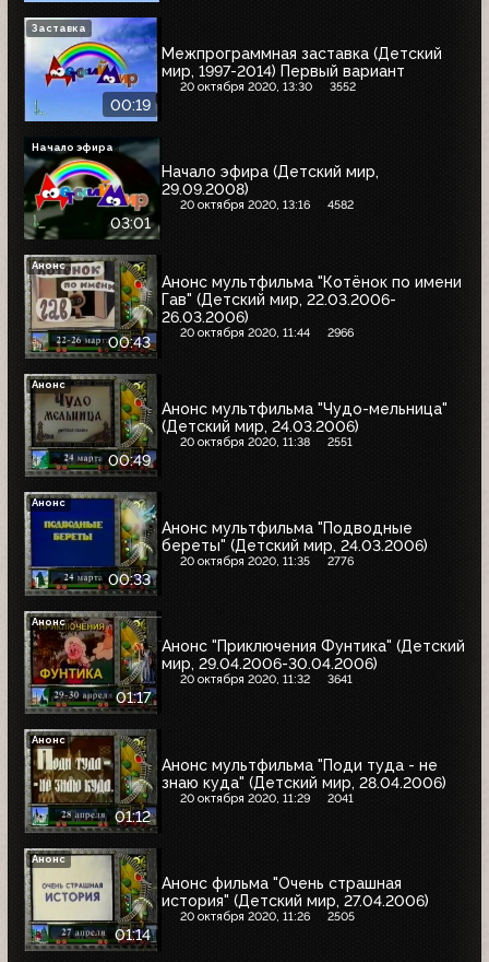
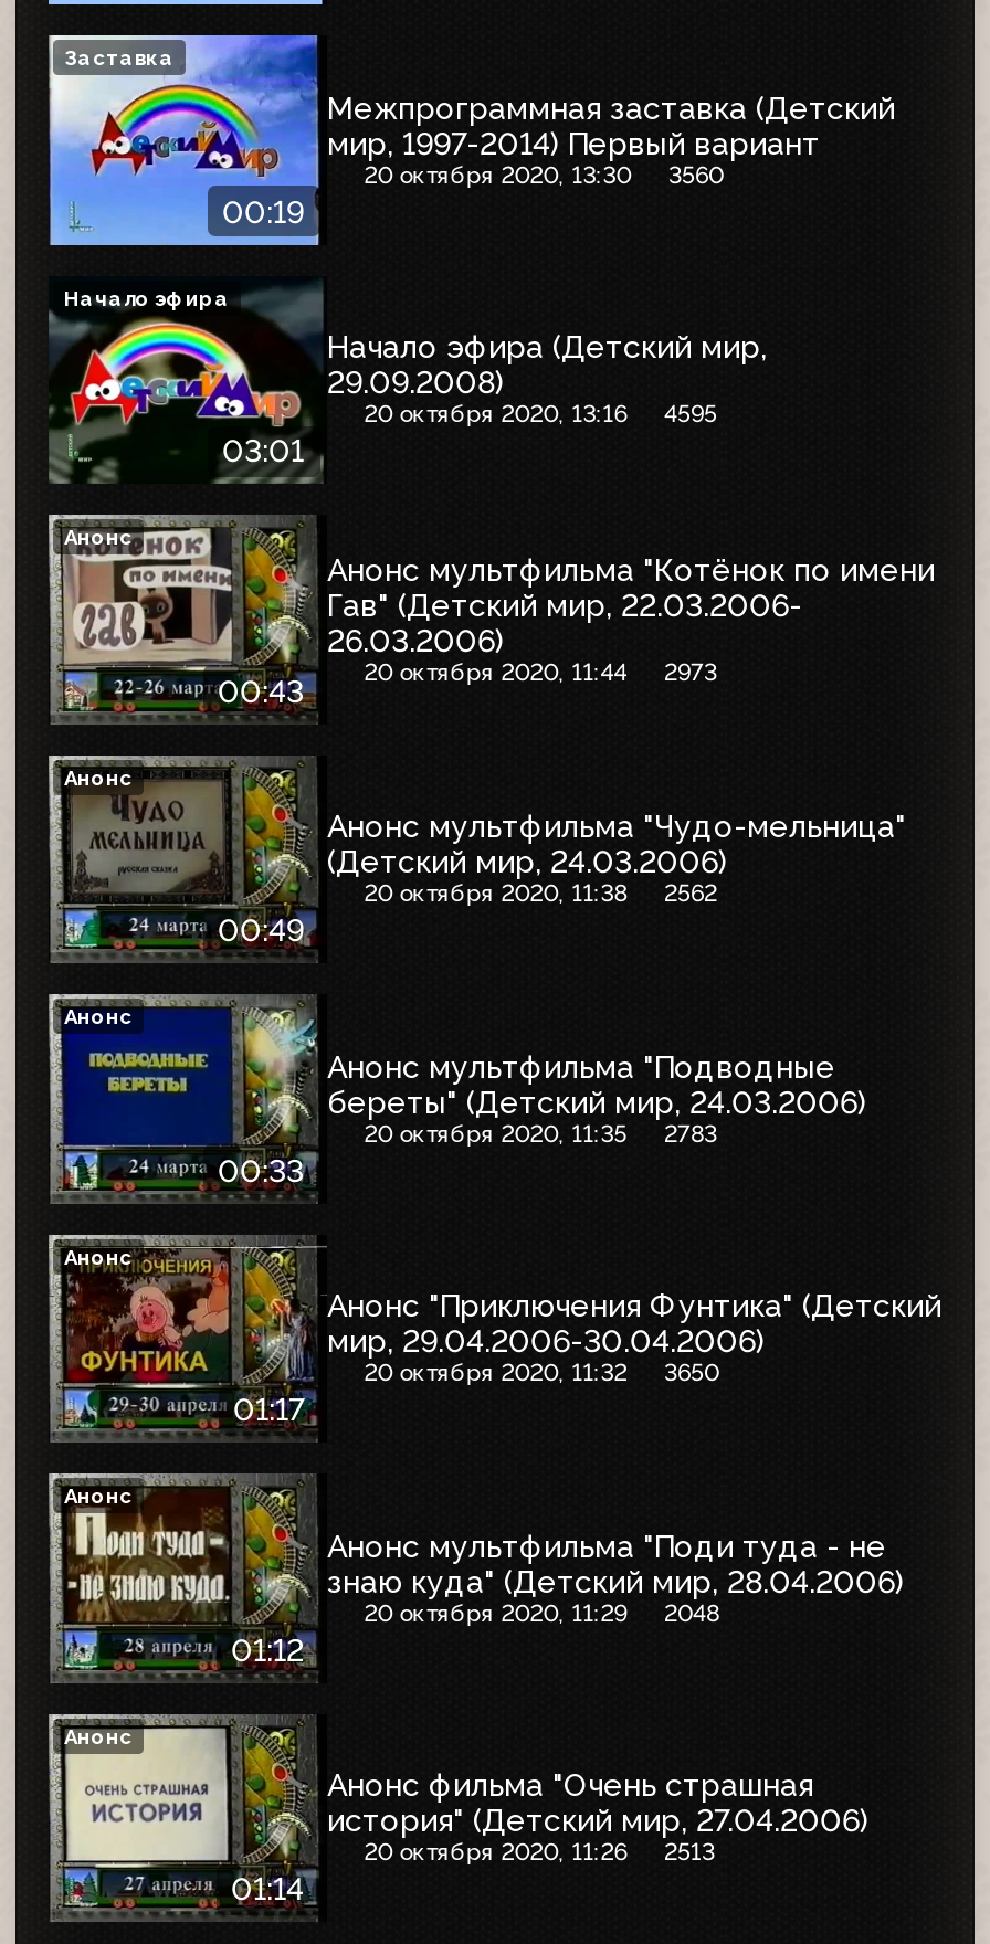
- 20 октября 2020, 13:30 3552
+ 20 октября 2020, 13:30 3560

- 20 октября 2020, 13:16 4582
+ 20 октября 2020, 13:16 4595

- 20 октября 2020, 11:44 2966
+ 20 октября 2020, 11:44 2973

- 20 октября 2020, 11:38 2551
+ 20 октября 2020, 11:38 2562

- 20 октября 2020, 11:35 2776
+ 20 октября 2020, 11:35 2783

- 20 октября 2020, 11:32 3641
+ 20 октября 2020, 11:32 3650

- 20 октября 2020, 11:29 2041
+ 20 октября 2020, 11:29 2048

- 20 октября 2020, 11:26 2505
+ 20 октября 2020, 11:26 2513
